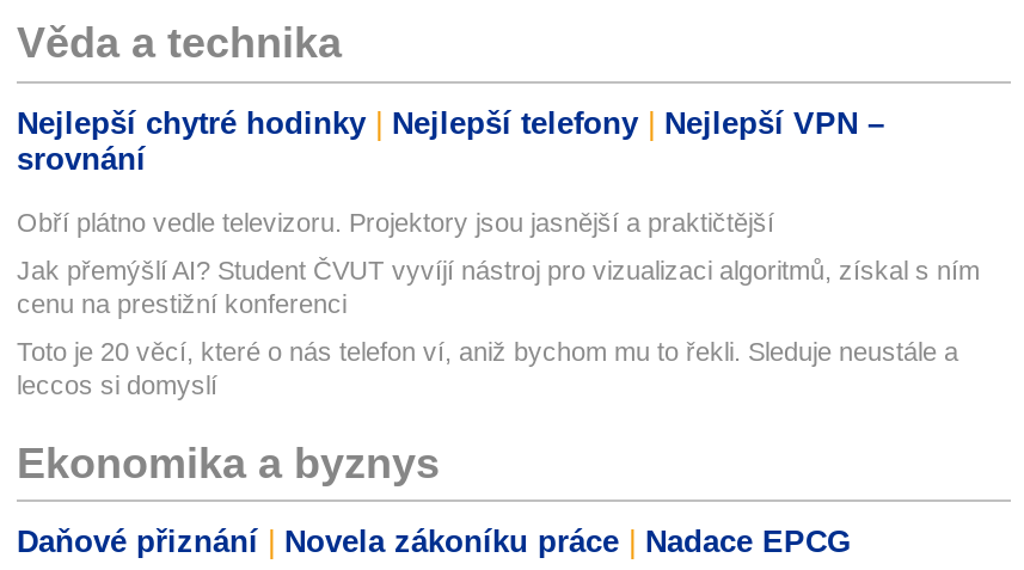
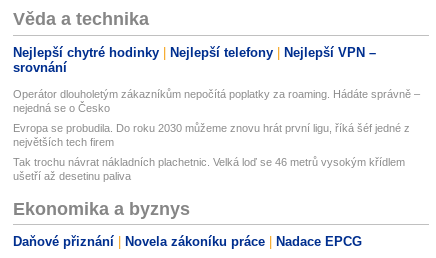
- Obří plátno vedle televizoru. Projektory jsou jasnější a praktičtější
+ Operátor dlouholetým zákazníkům nepočítá poplatky za roaming. Hádáte správně –
+ nejedná se o Česko

- Jak přemýšlí AI? Student ČVUT vyvíjí nástroj pro vizualizaci algoritmů, získal s ním
- cenu na prestižní konferenci
+ Evropa se probudila. Do roku 2030 můžeme znovu hrát první ligu, říká šéf jedné z
+ největších tech firem

- Toto je 20 věcí, které o nás telefon ví, aniž bychom mu to řekli. Sleduje neustále a
- leccos si domyslí
+ Tak trochu návrat nákladních plachetnic. Velká loď se 46 metrů vysokým křídlem
+ ušetří až desetinu paliva
